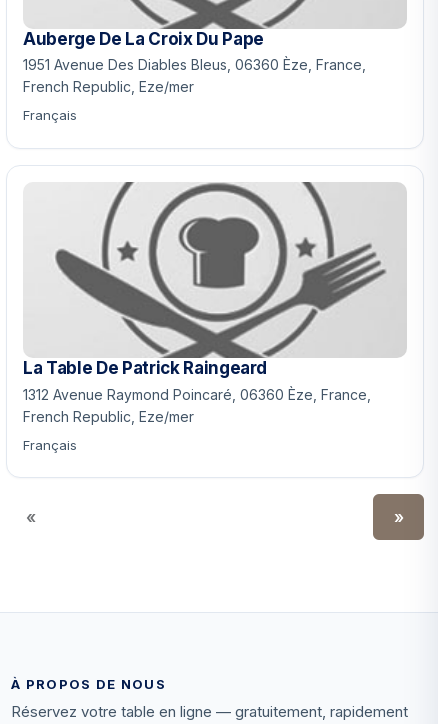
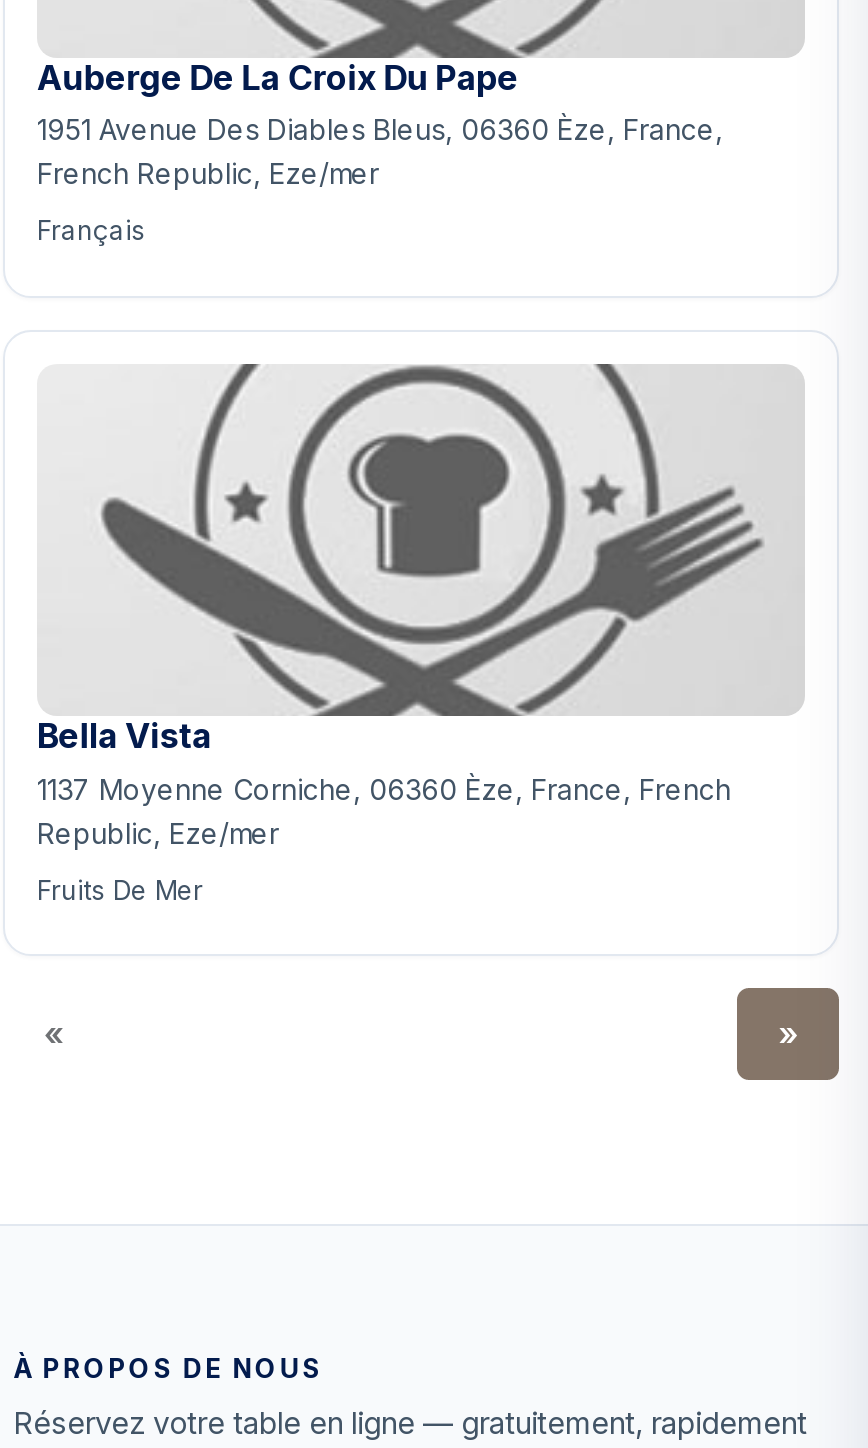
- La Table De Patrick Raingeard
- 1312 Avenue Raymond Poincaré, 06360 Èze, France,
- French Republic, Eze/mer
+ Bella Vista
+ 1137 Moyenne Corniche, 06360 Èze, France, French
+ Republic, Eze/mer

- Français
+ Fruits De Mer
